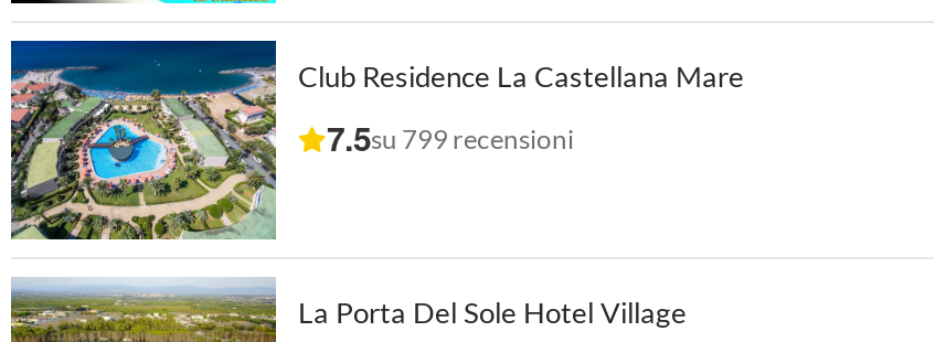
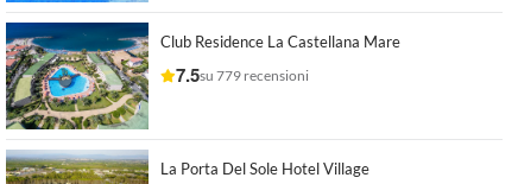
- 7.5su 799 recensioni
+ 7.5su 779 recensioni
